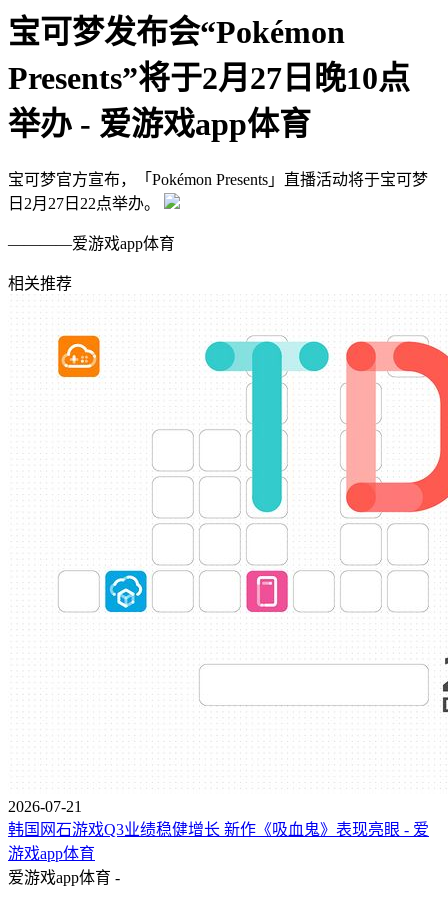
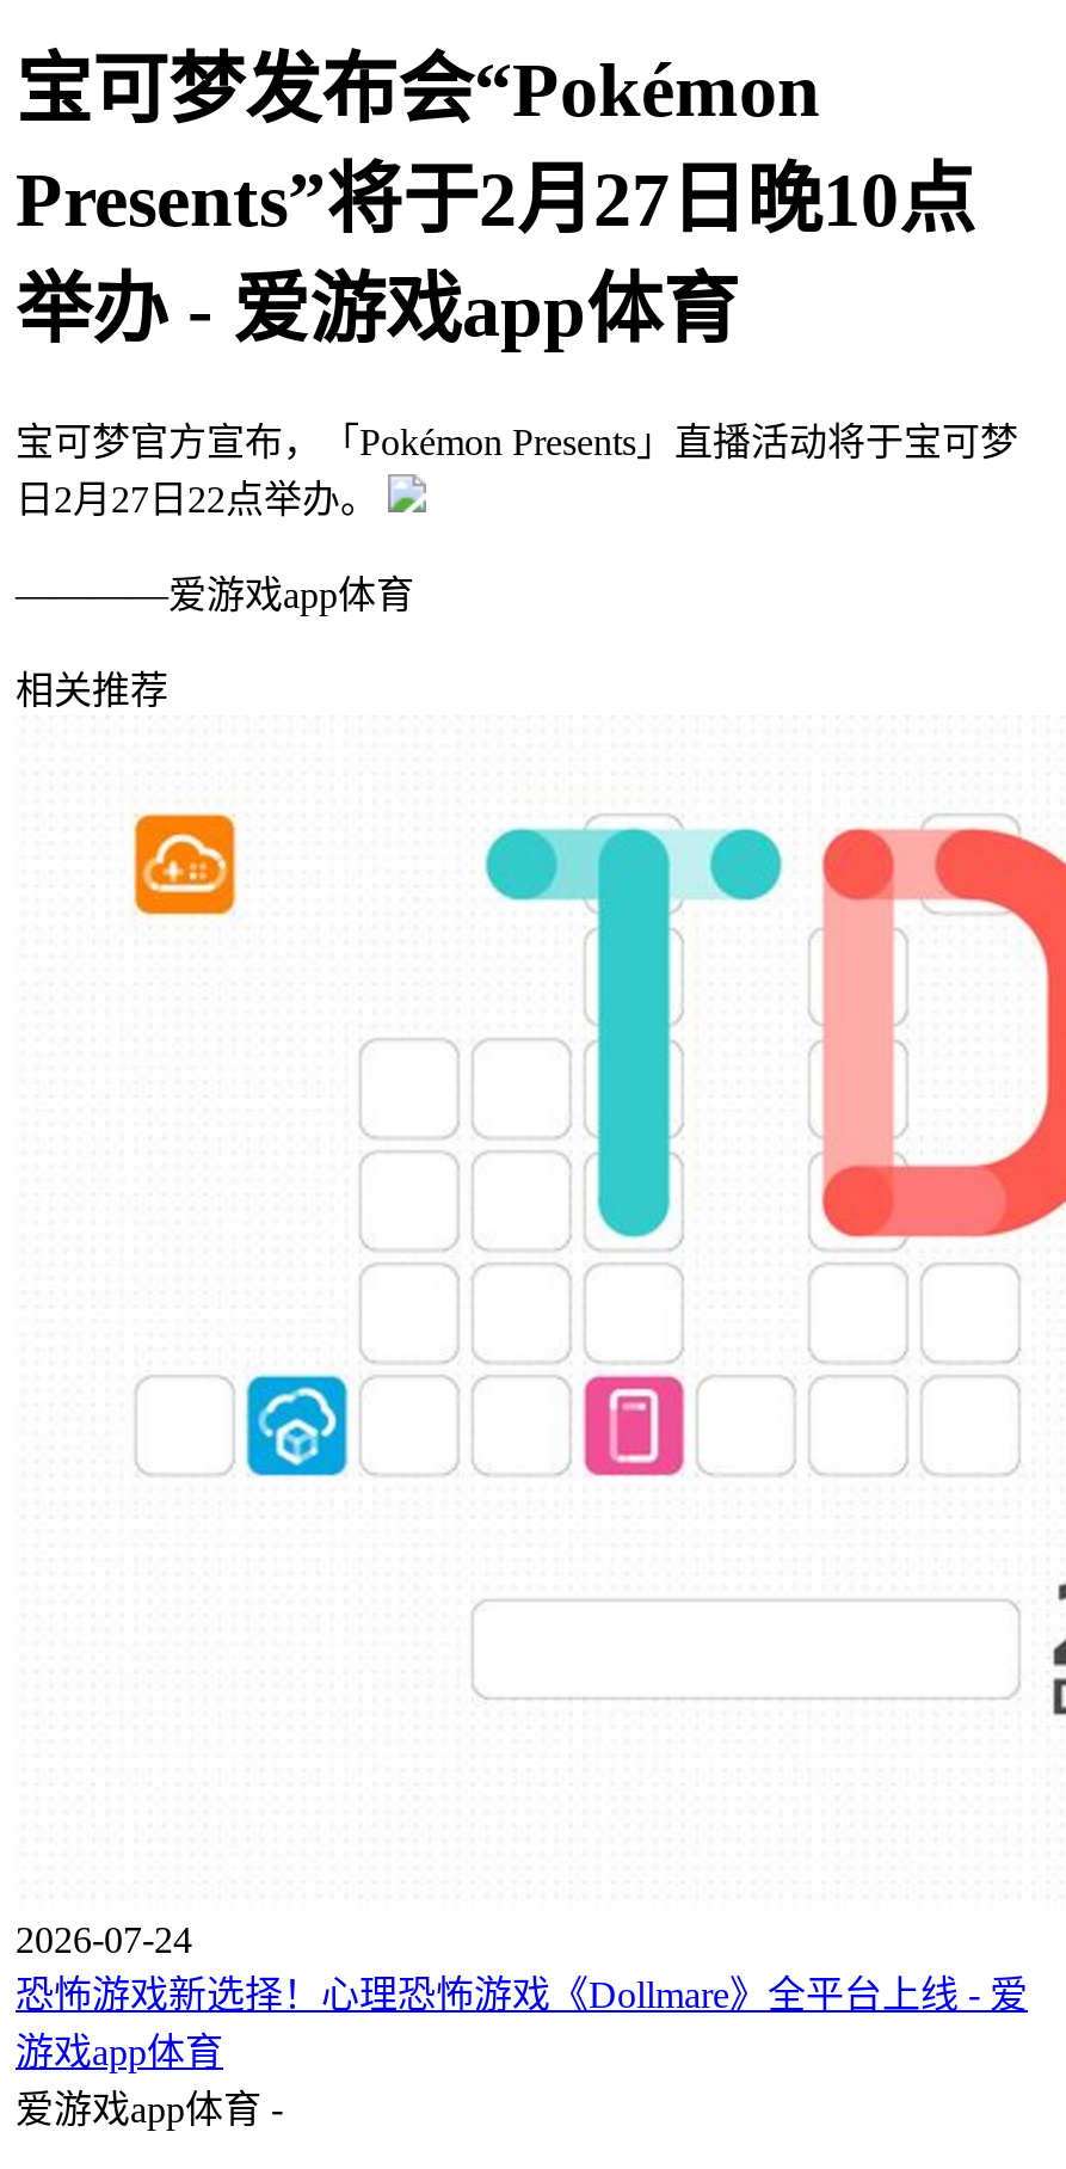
- 2026-07-21
- 韩国网石游戏Q3业绩稳健增长 新作《吸血鬼》表现亮眼 - 爱
+ 2026-07-24
+ 恐怖游戏新选择！心理恐怖游戏《Dollmare》全平台上线 - 爱
